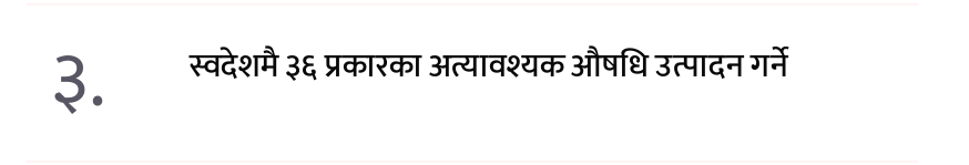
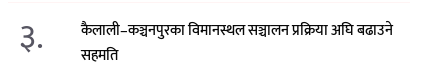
- स्वदेशमै ३६ प्रकारका अत्यावश्यक औषधि उत्पादन गर्ने
+ कैलाली–कञ्चनपुरका विमानस्थल सञ्चालन प्रक्रिया अघि बढाउने
+ सहमति
